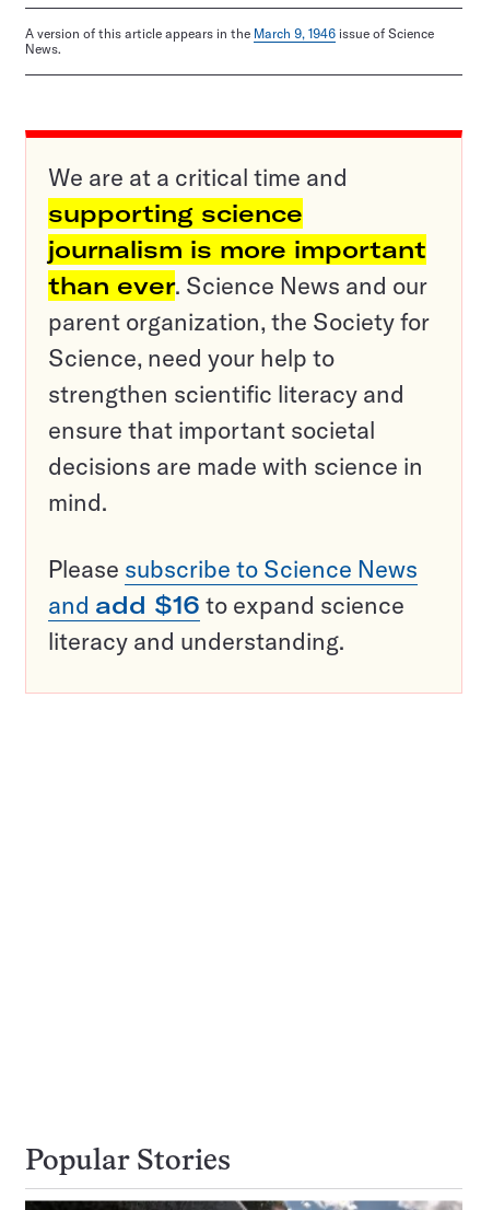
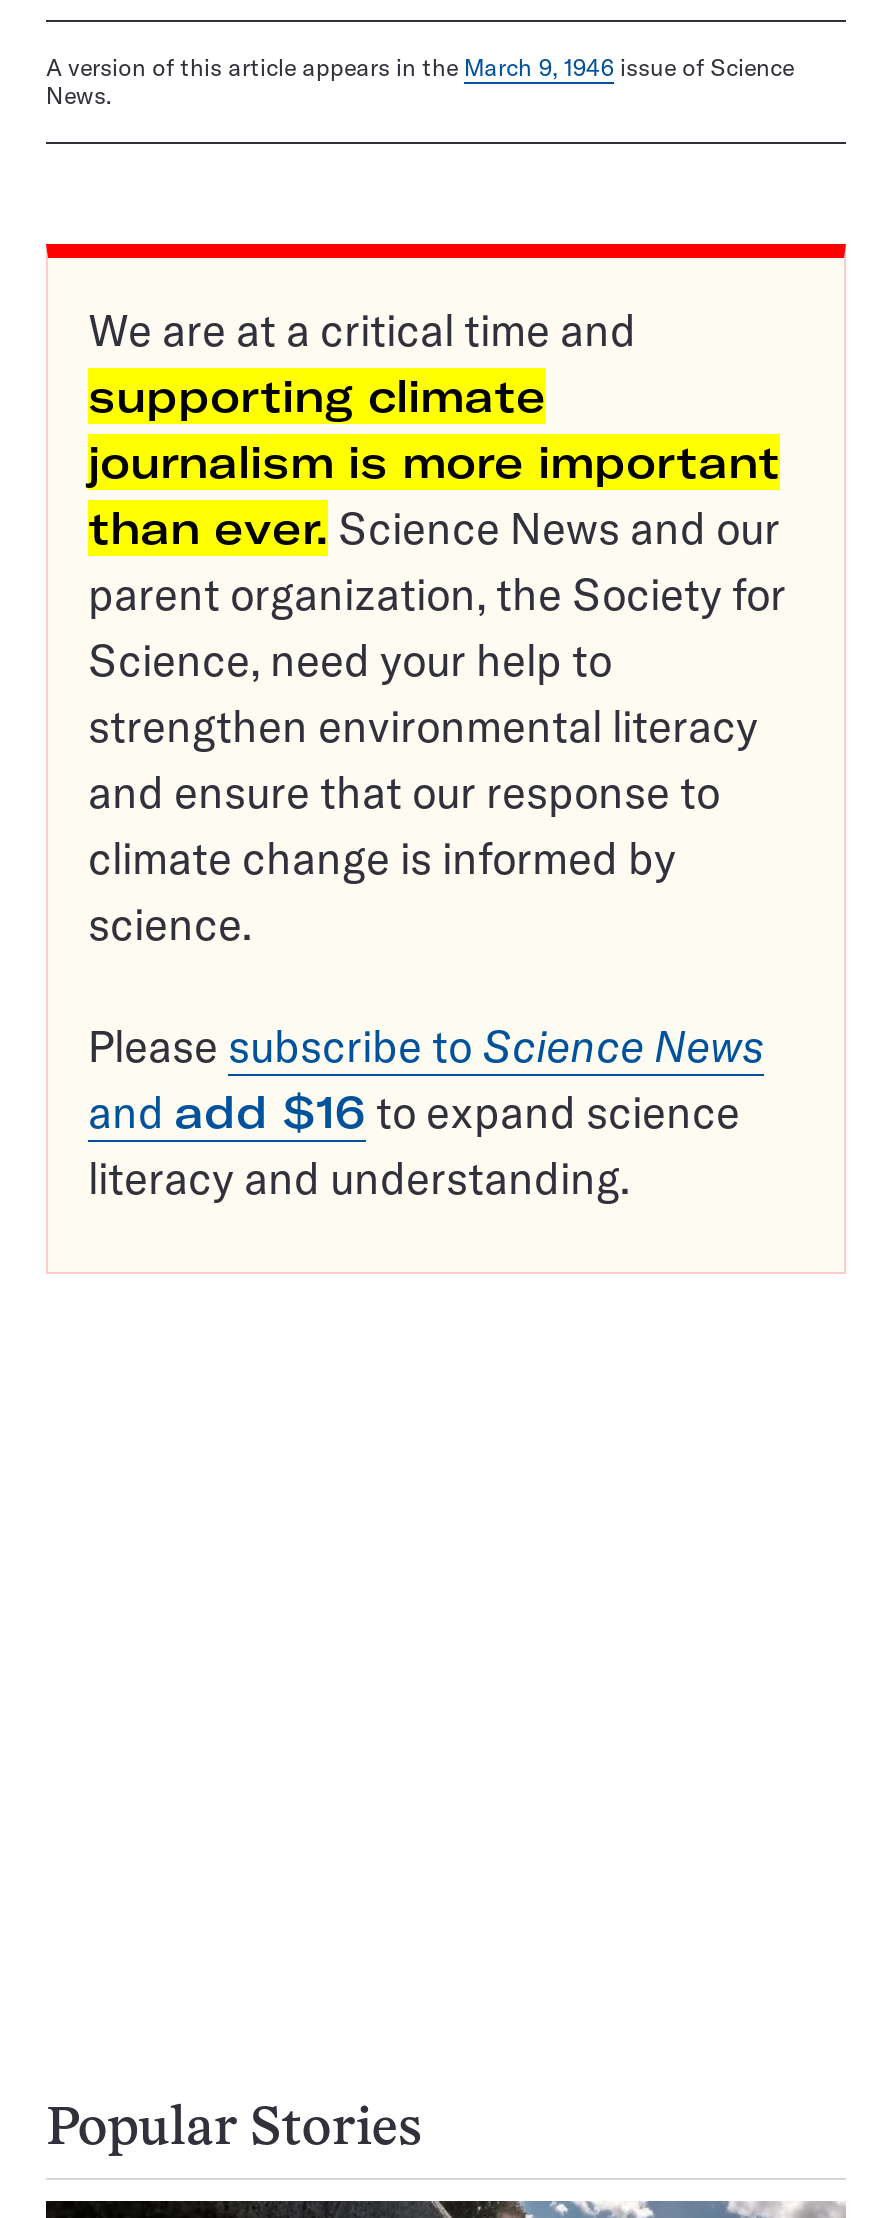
- supporting science
+ supporting climate

- strengthen scientific literacy and
- ensure that important societal
- decisions are made with science in
- mind.
+ strengthen environmental literacy
+ and ensure that our response to
+ climate change is informed by
+ science.
